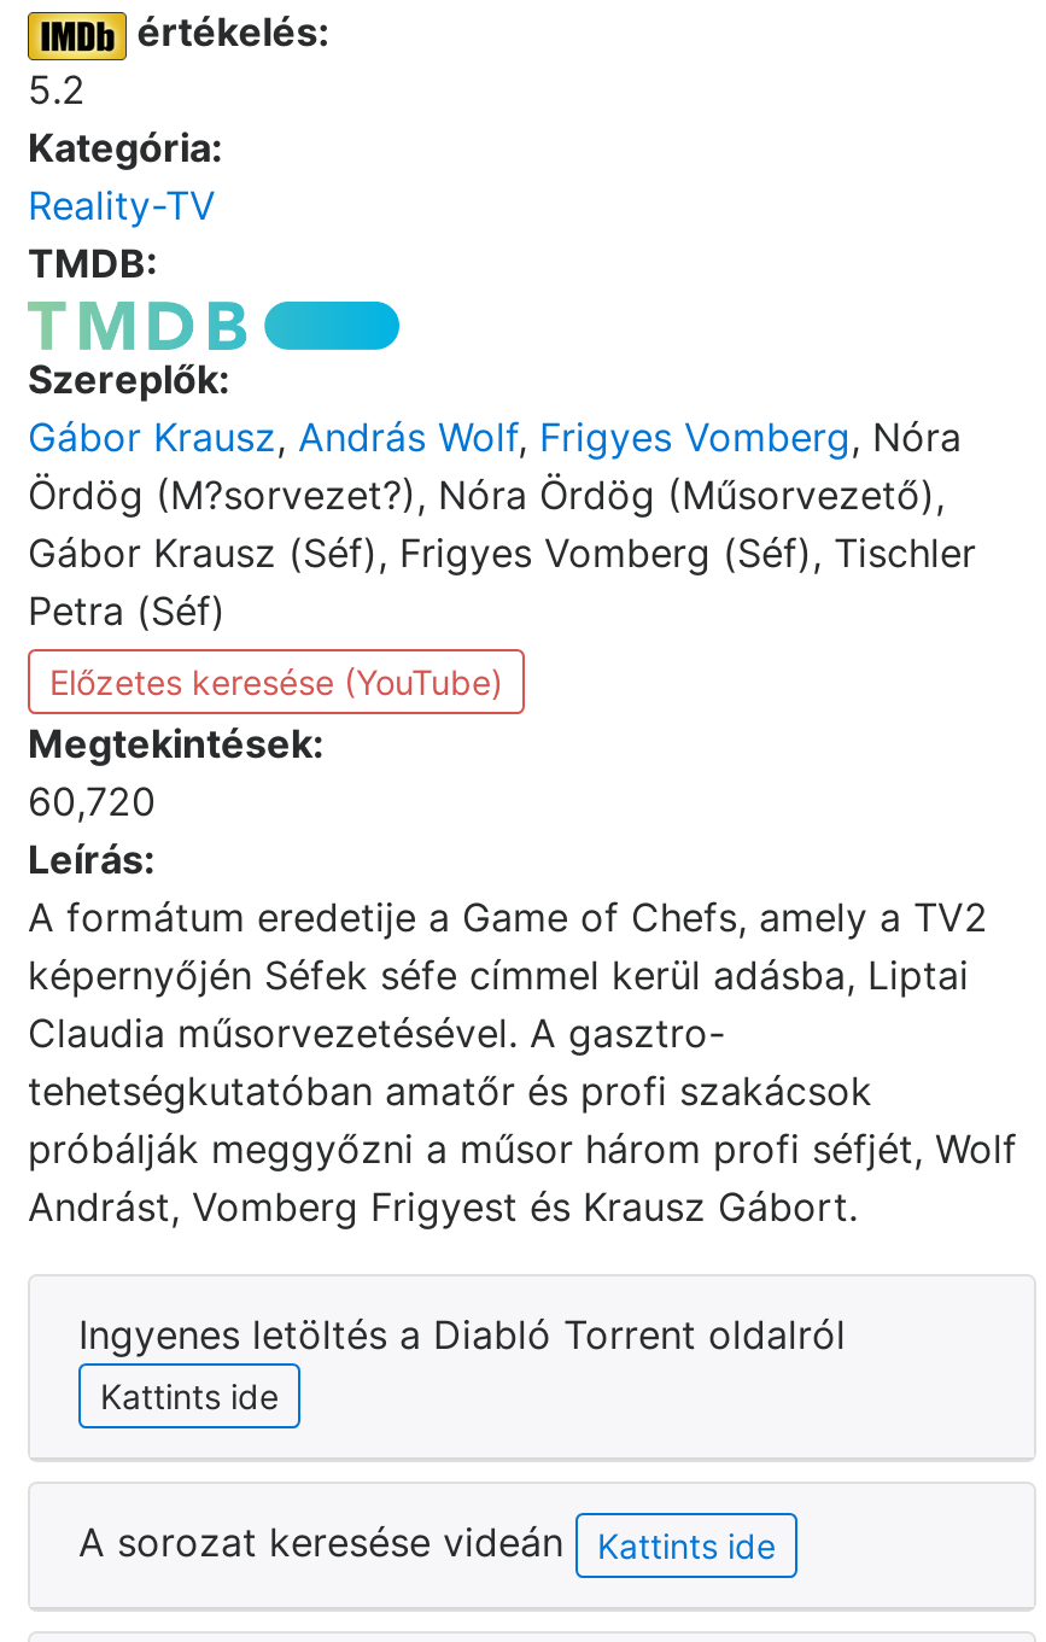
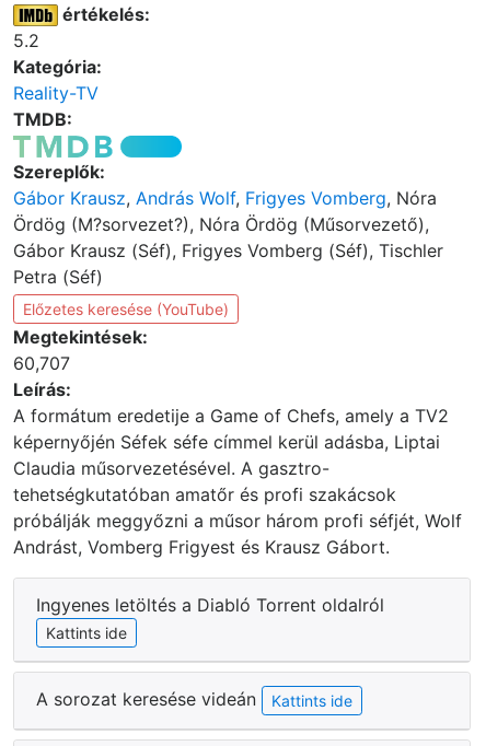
- 60,720
+ 60,707
